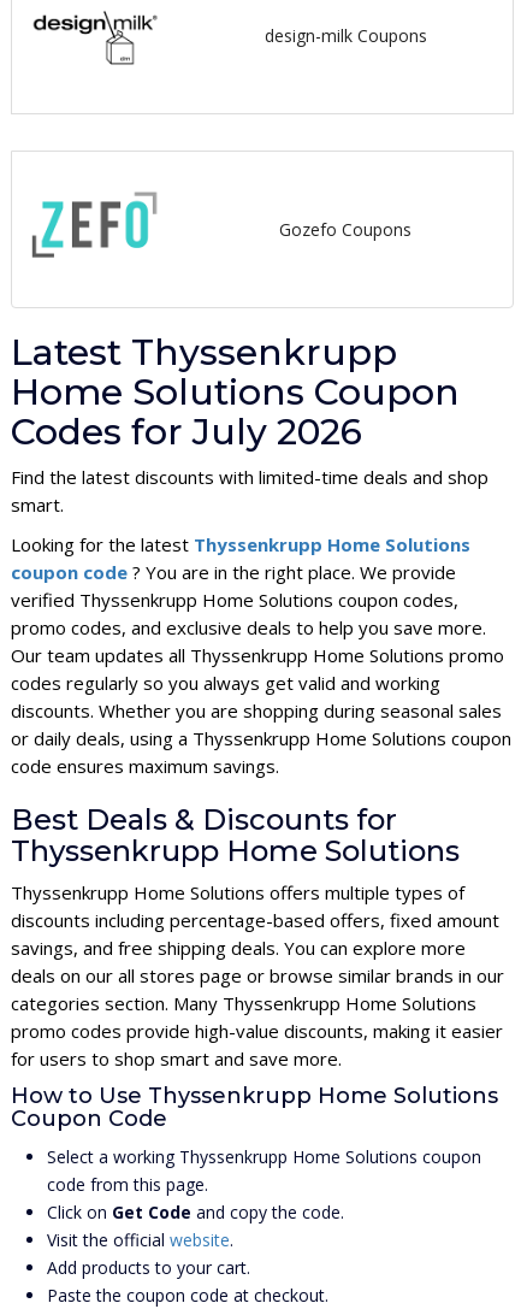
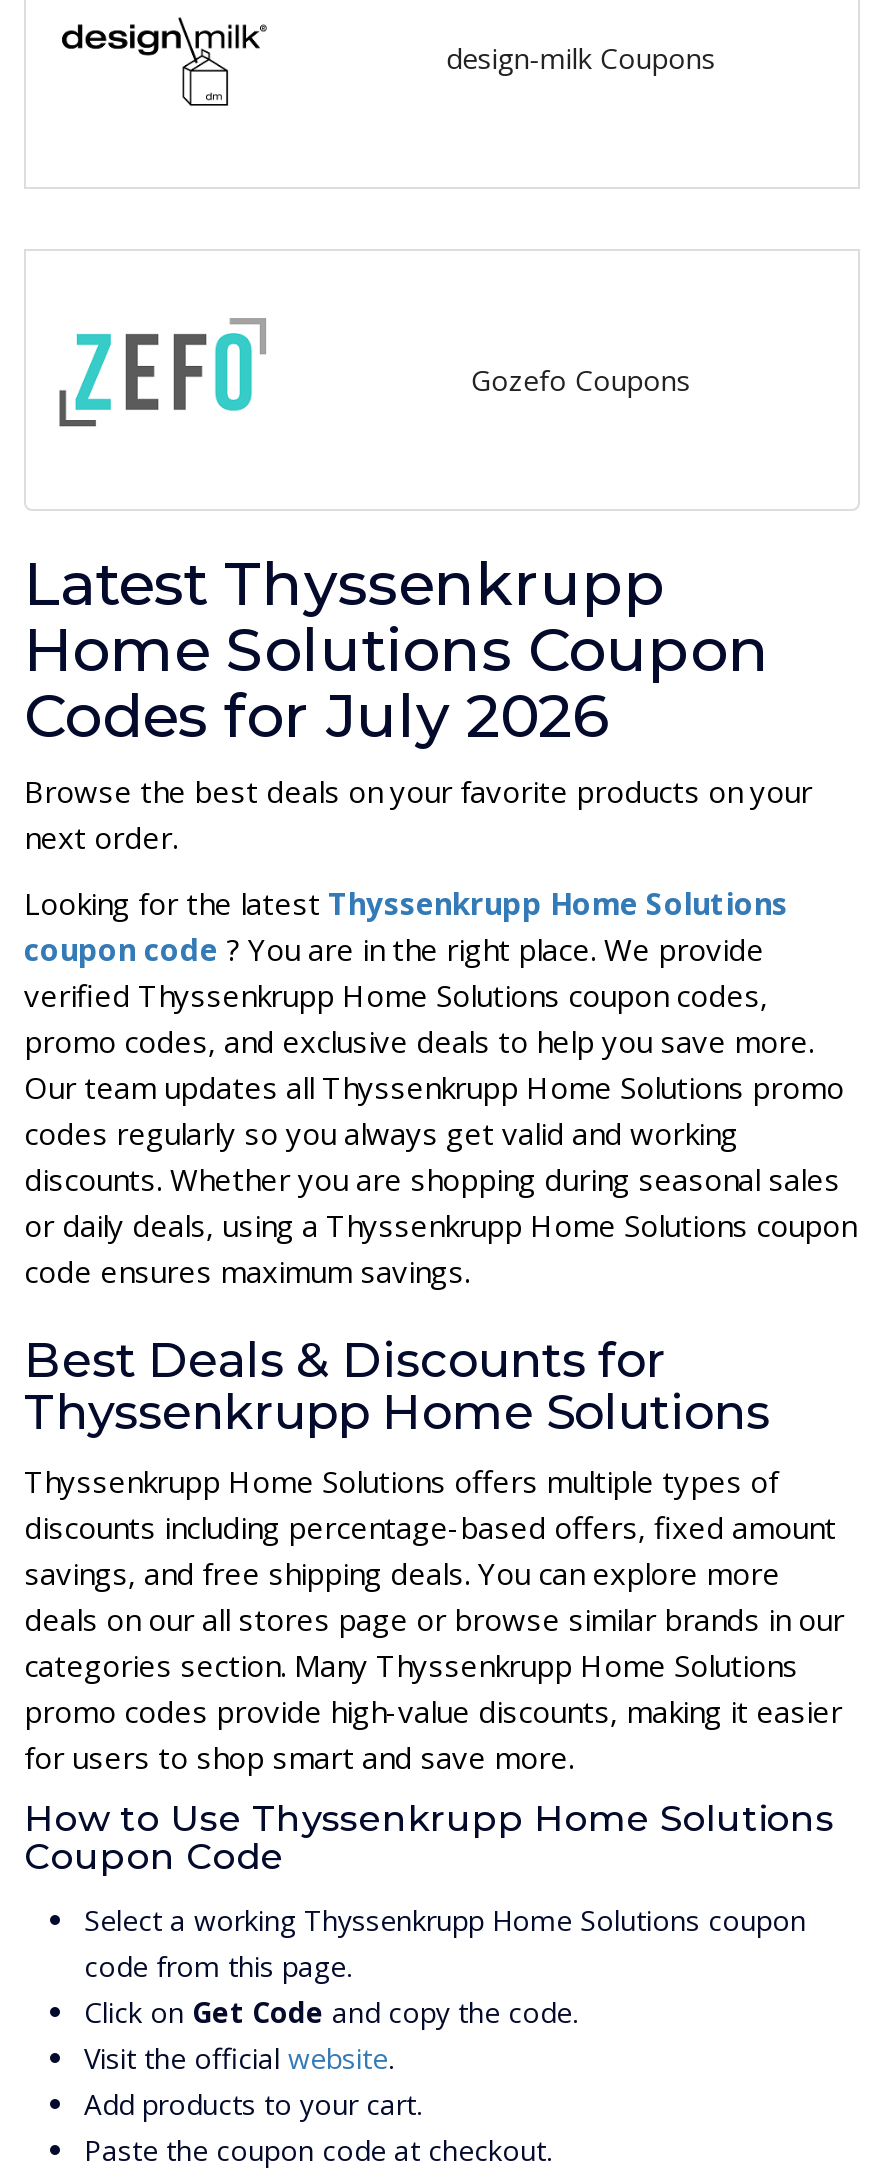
- Find the latest discounts with limited-time deals and shop
- smart.
+ Browse the best deals on your favorite products on your
+ next order.
